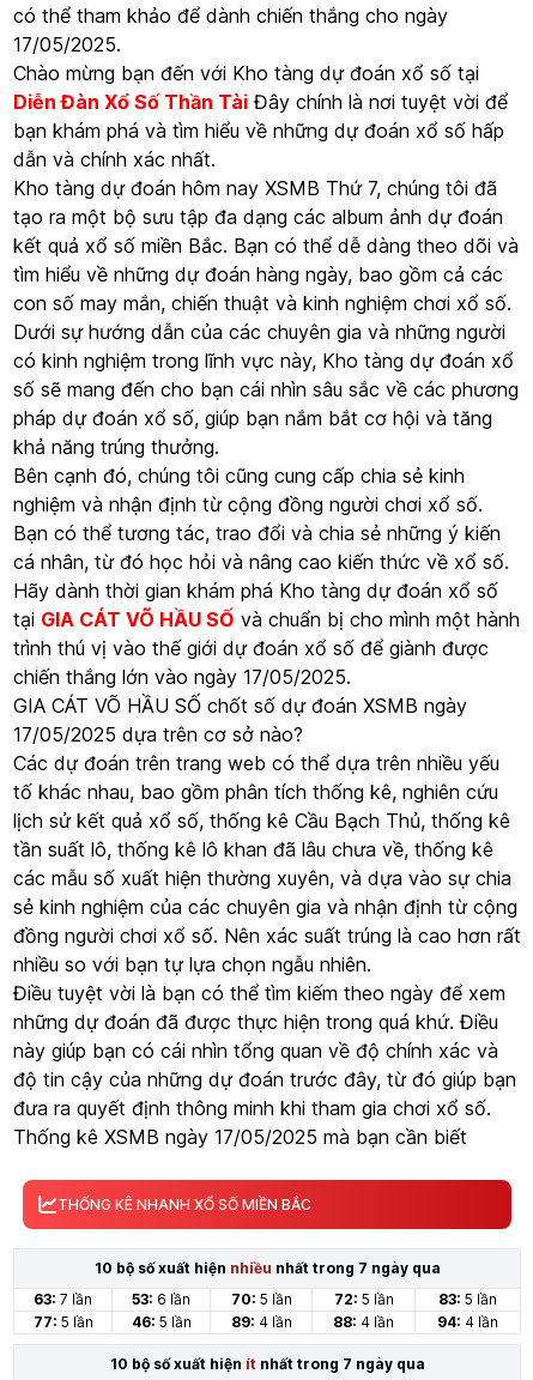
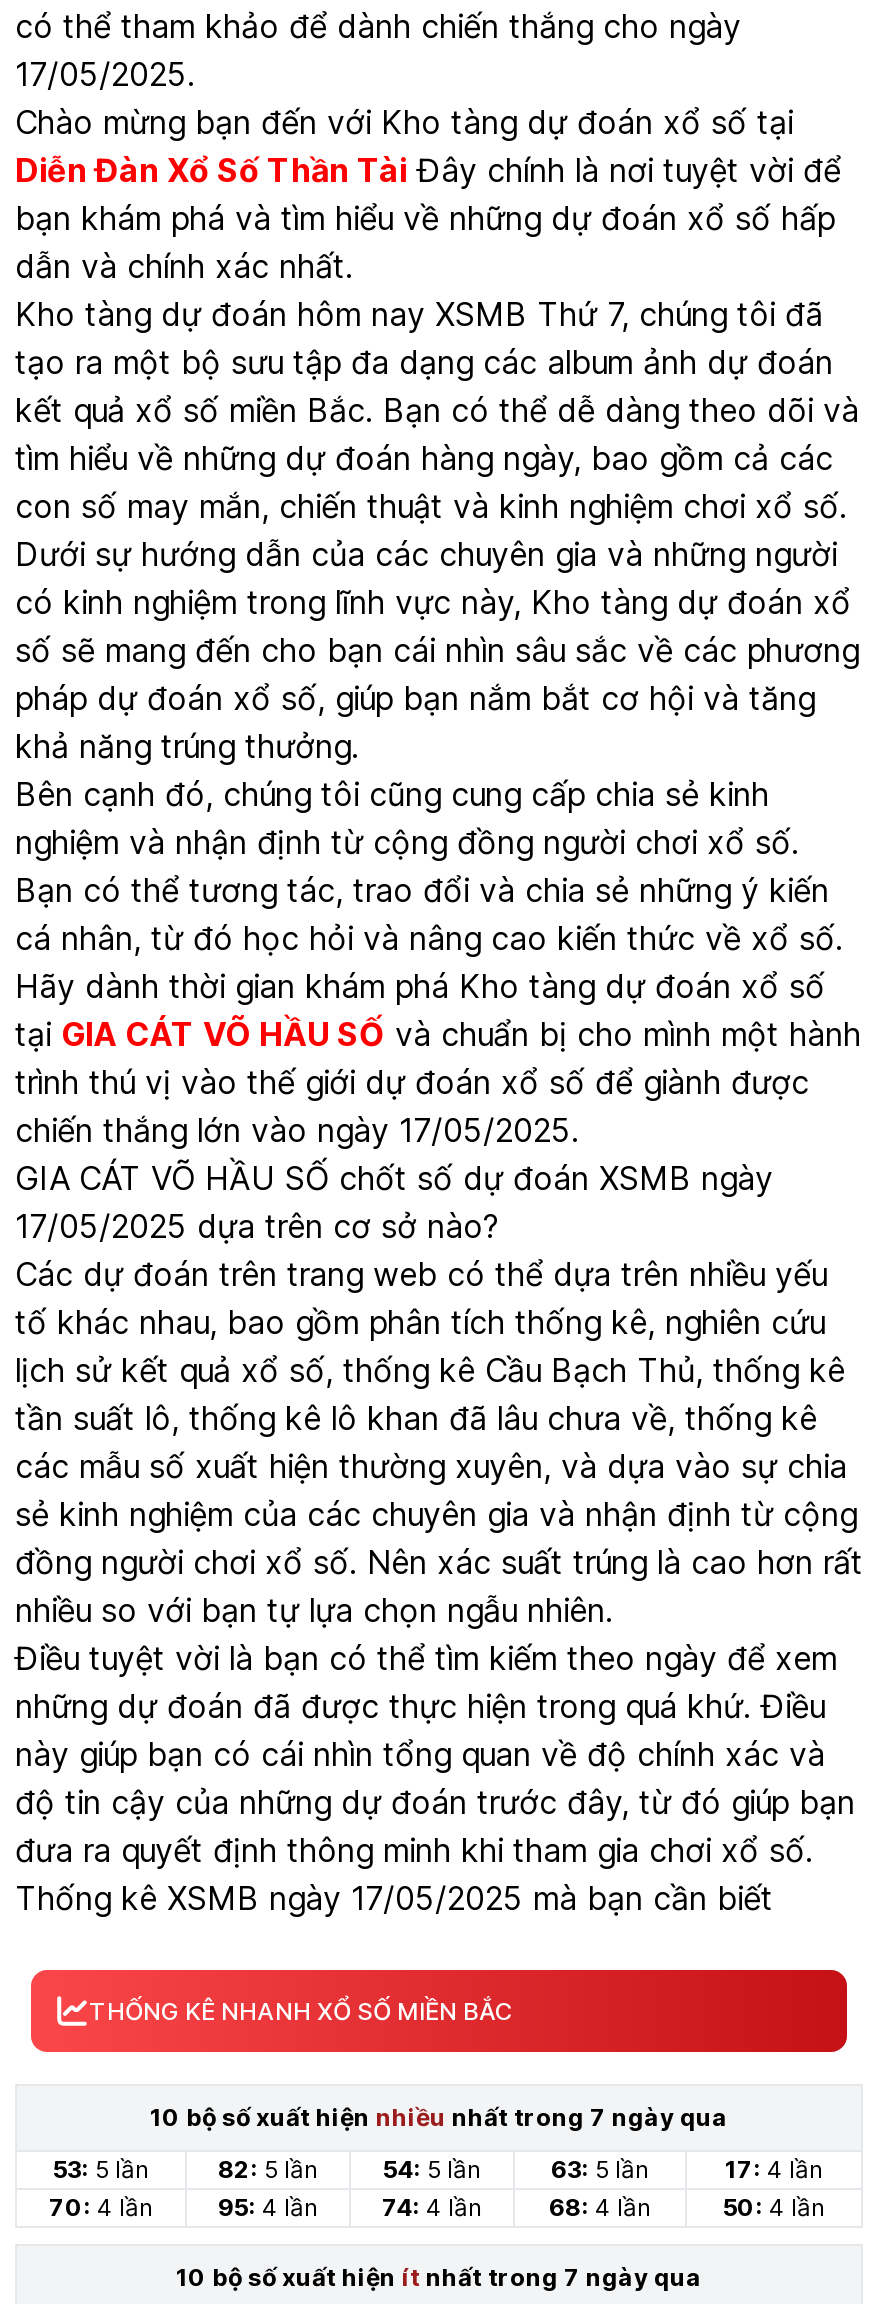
- 63: 7 lần
+ 53: 5 lần

- 53: 6 lần
+ 82: 5 lần

- 70: 5 lần
+ 54: 5 lần

- 72: 5 lần
+ 63: 5 lần

- 83: 5 lần
+ 17: 4 lần

- 77: 5 lần
+ 70: 4 lần

- 46: 5 lần
+ 95: 4 lần

- 89: 4 lần
+ 74: 4 lần

- 88: 4 lần
+ 68: 4 lần

- 94: 4 lần
+ 50: 4 lần
